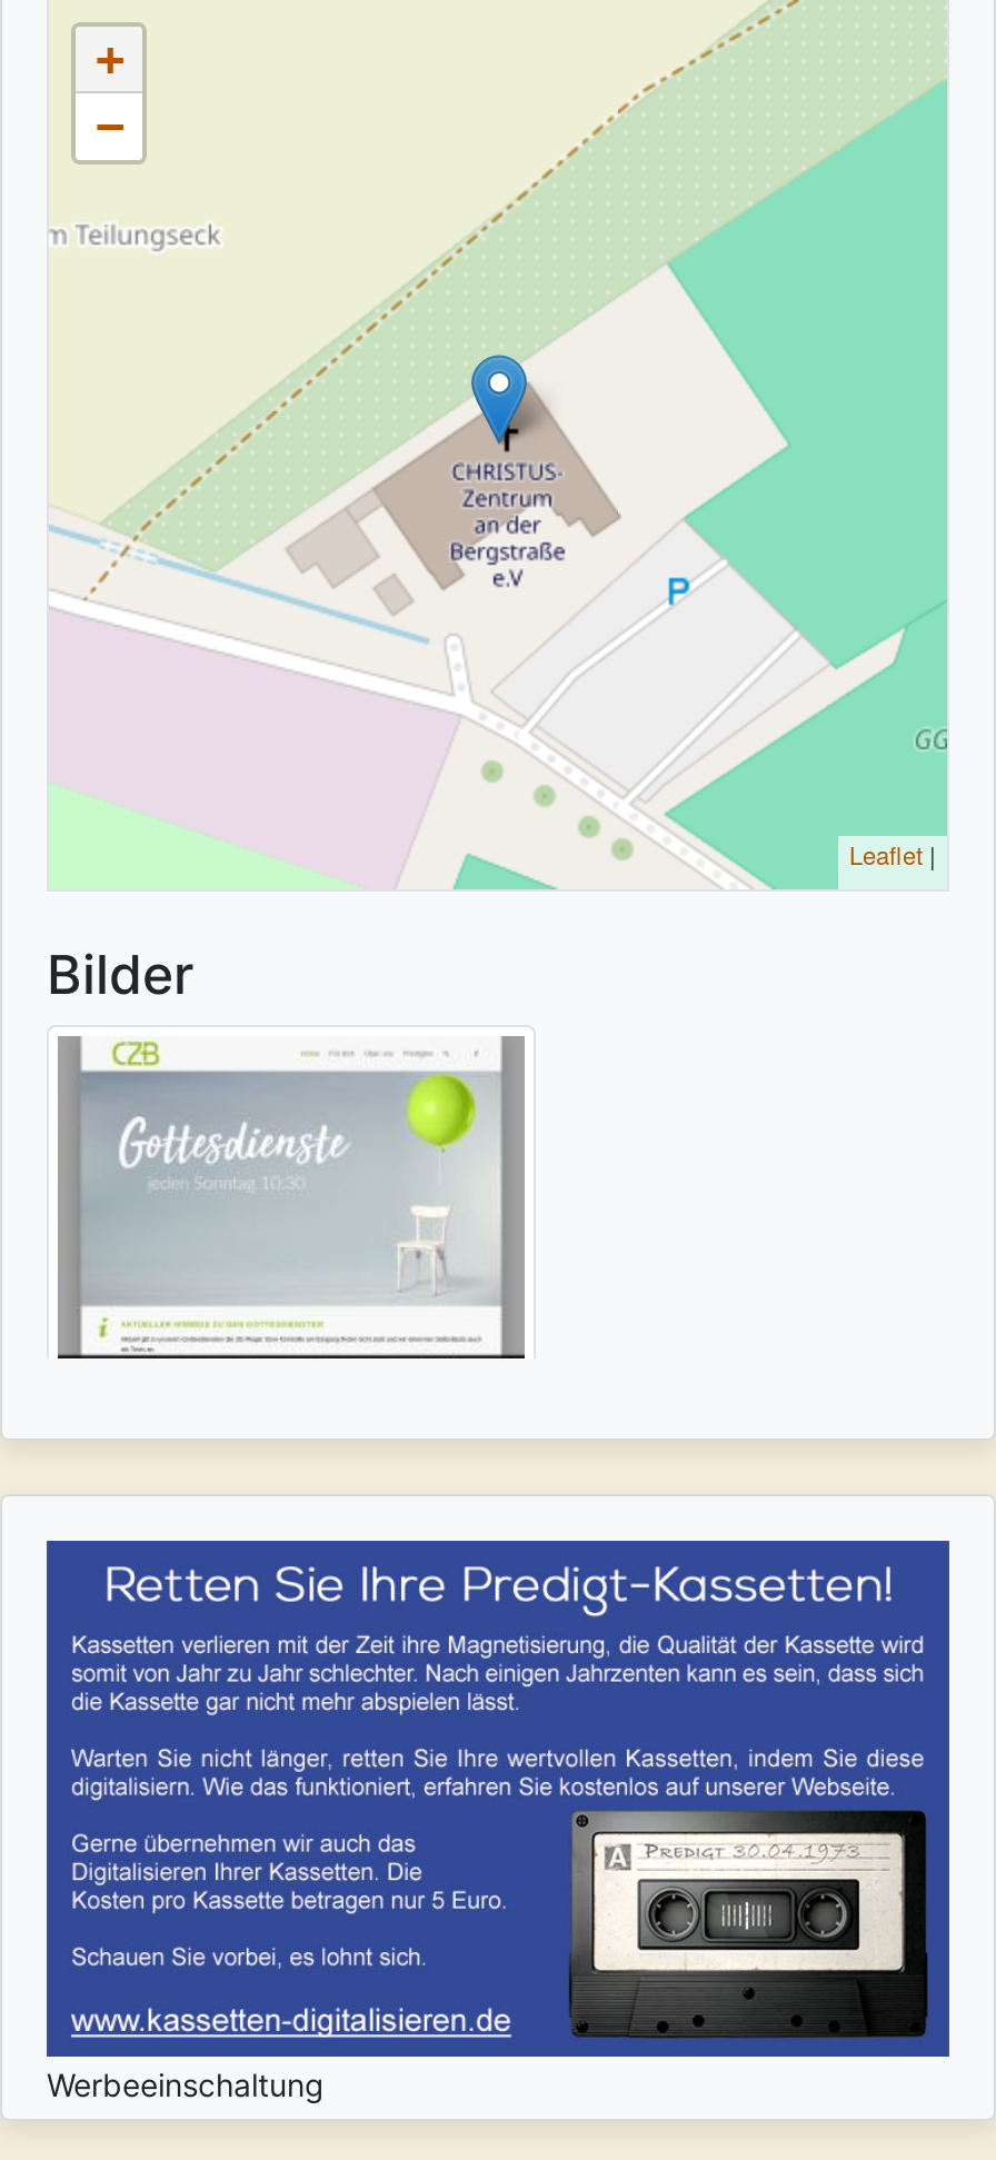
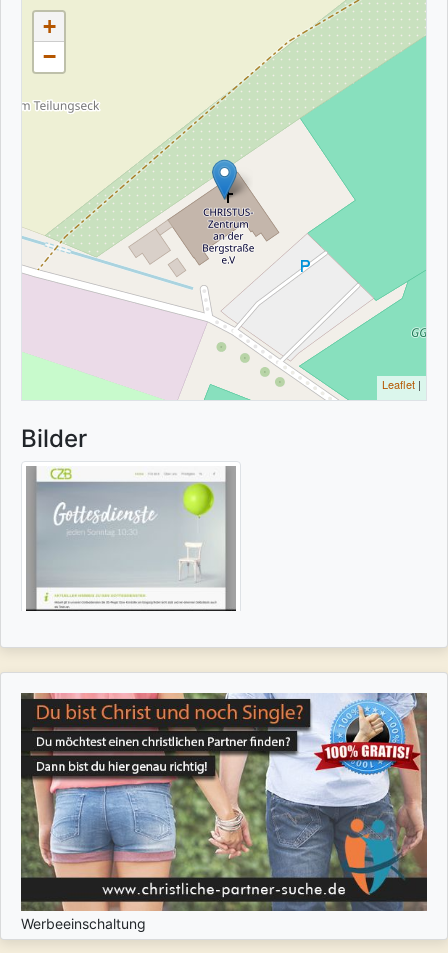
- [image]
+ [image]
